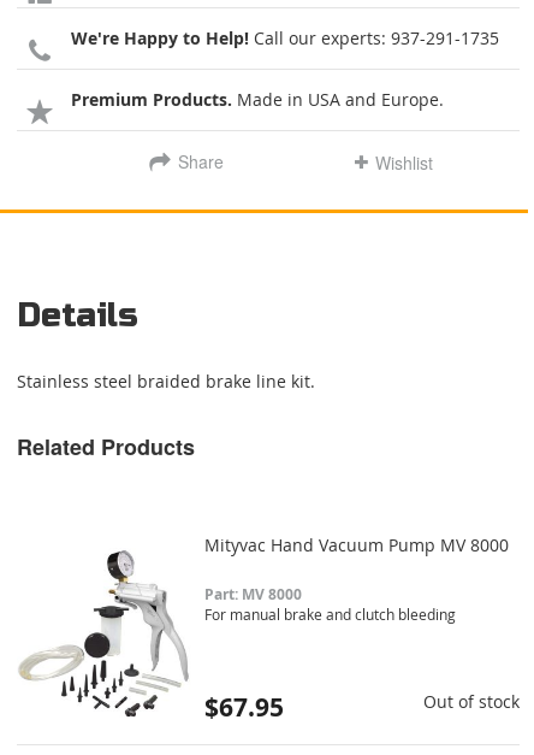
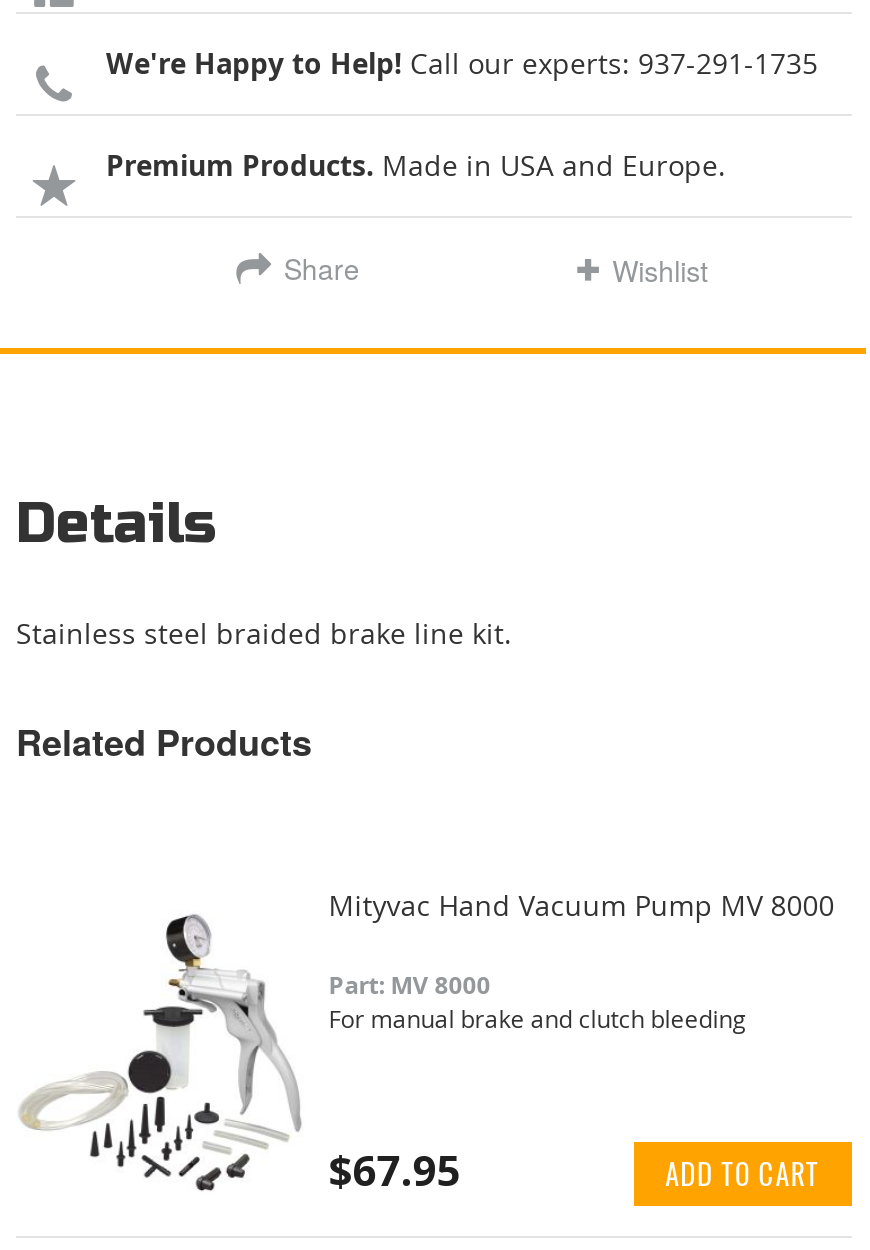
- Out of stock
+ ADD TO CART
